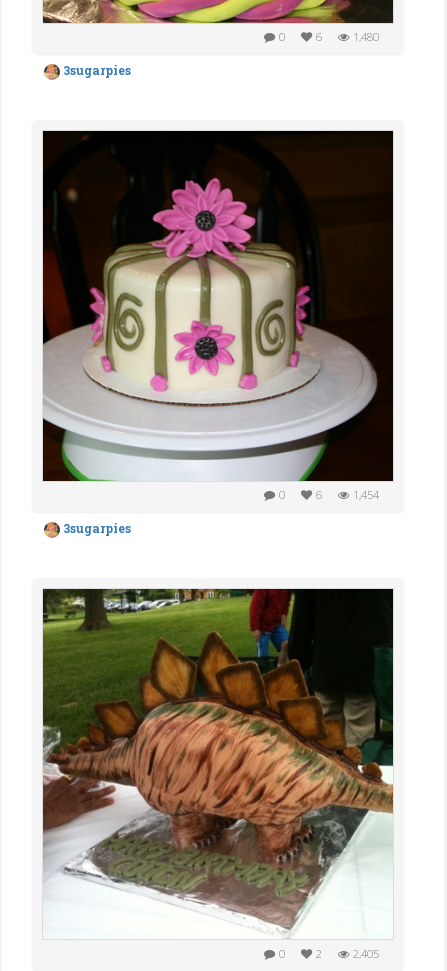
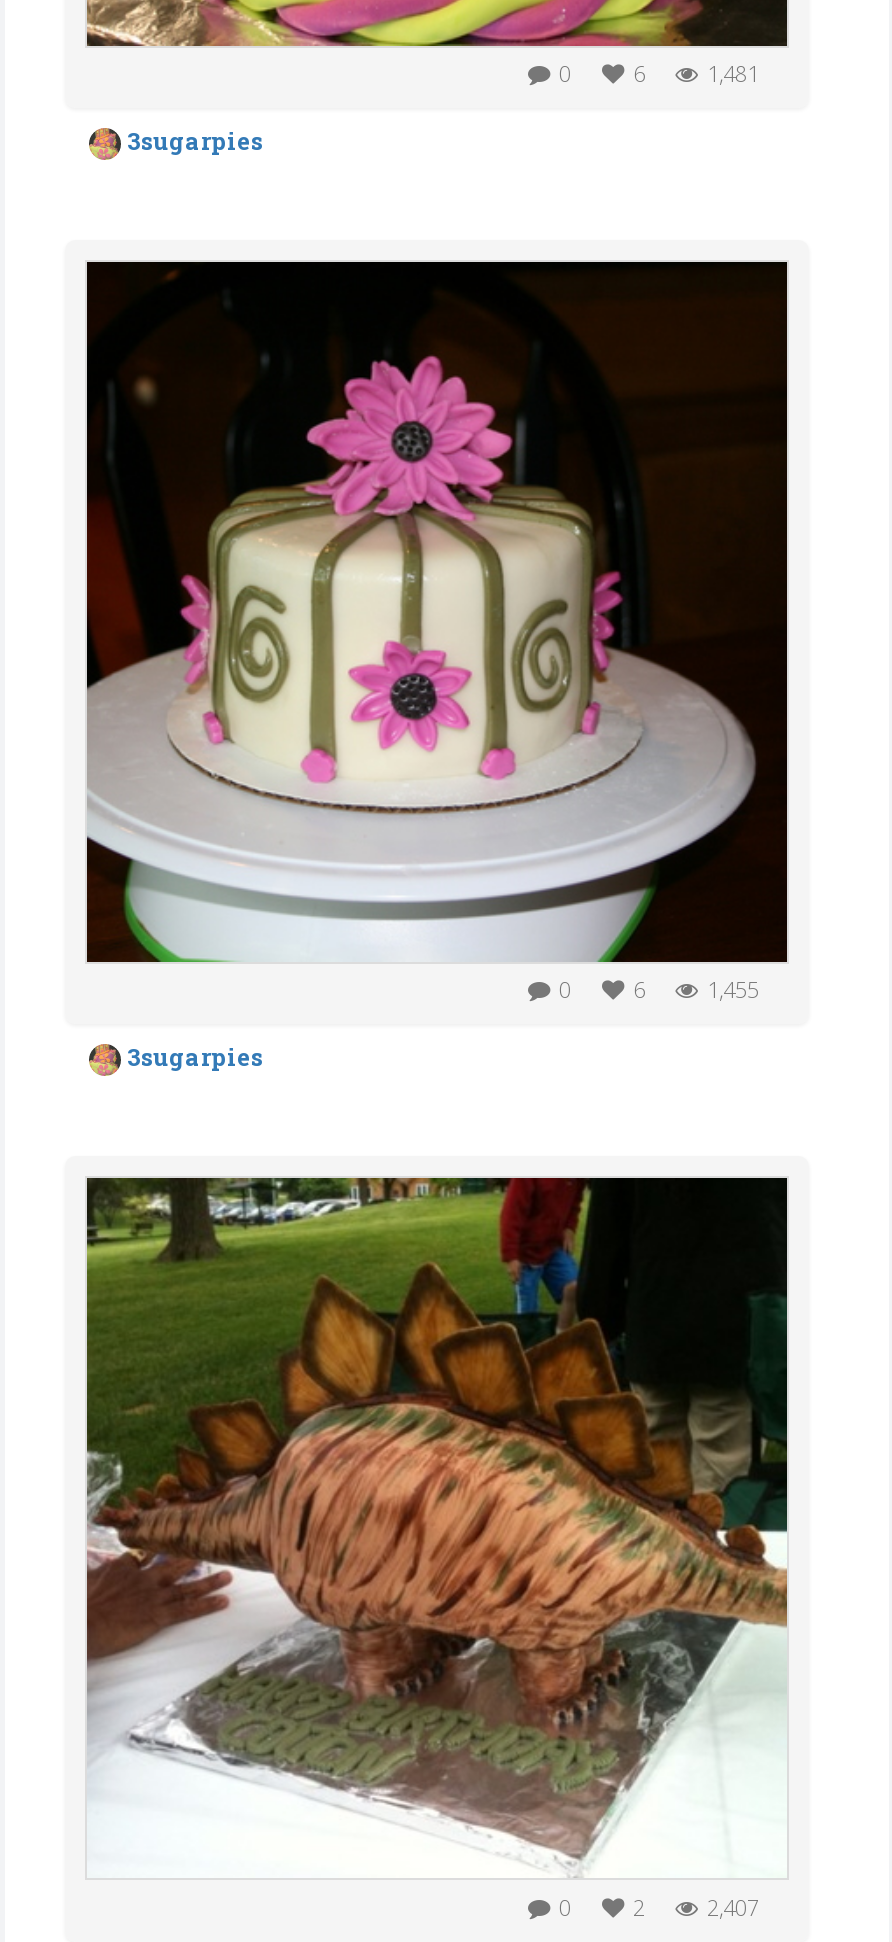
- 0 6 1,480
+ 0 6 1,481

- 0 6 1,454
+ 0 6 1,455

- 0 2 2,405
+ 0 2 2,407
